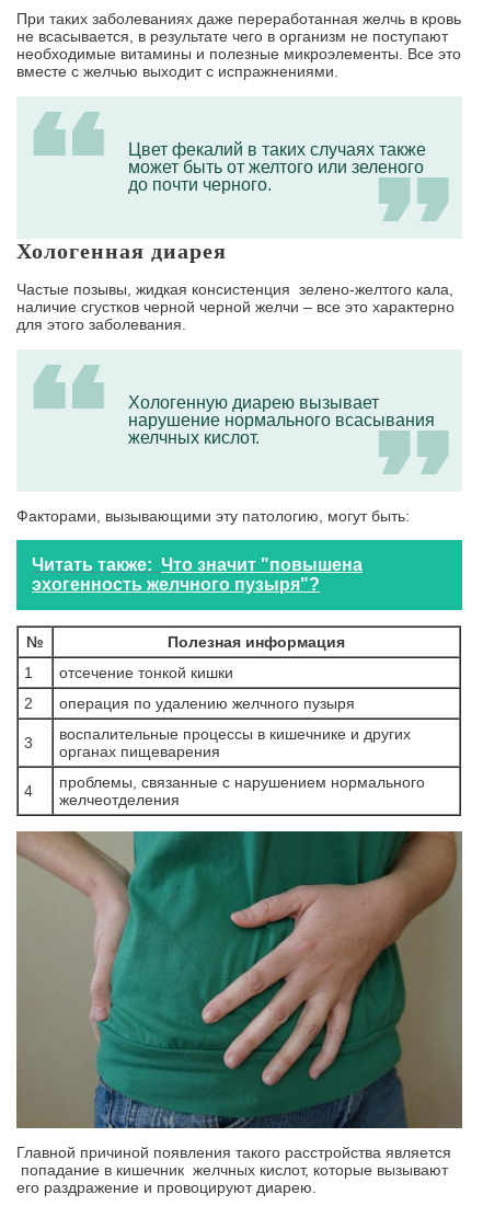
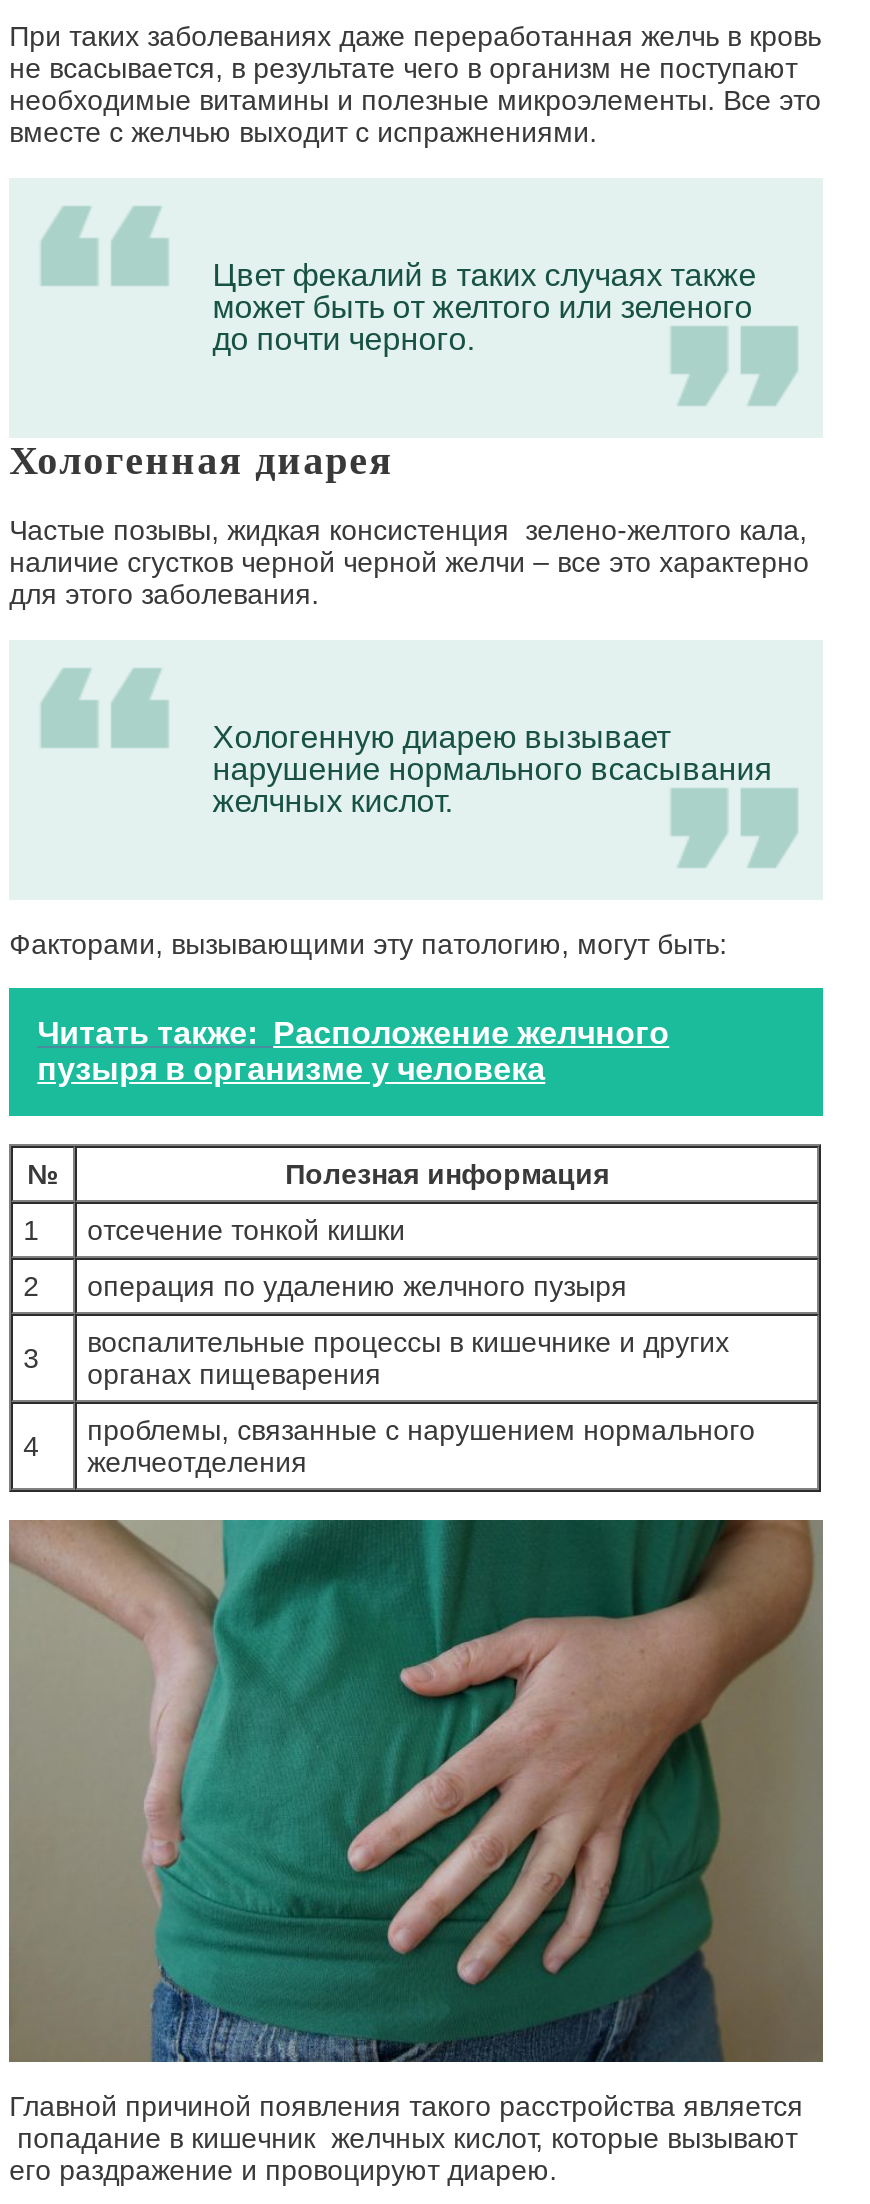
- Читать также: Что значит "повышена
- эхогенность желчного пузыря"?
+ Читать также: Расположение желчного
+ пузыря в организме у человека
